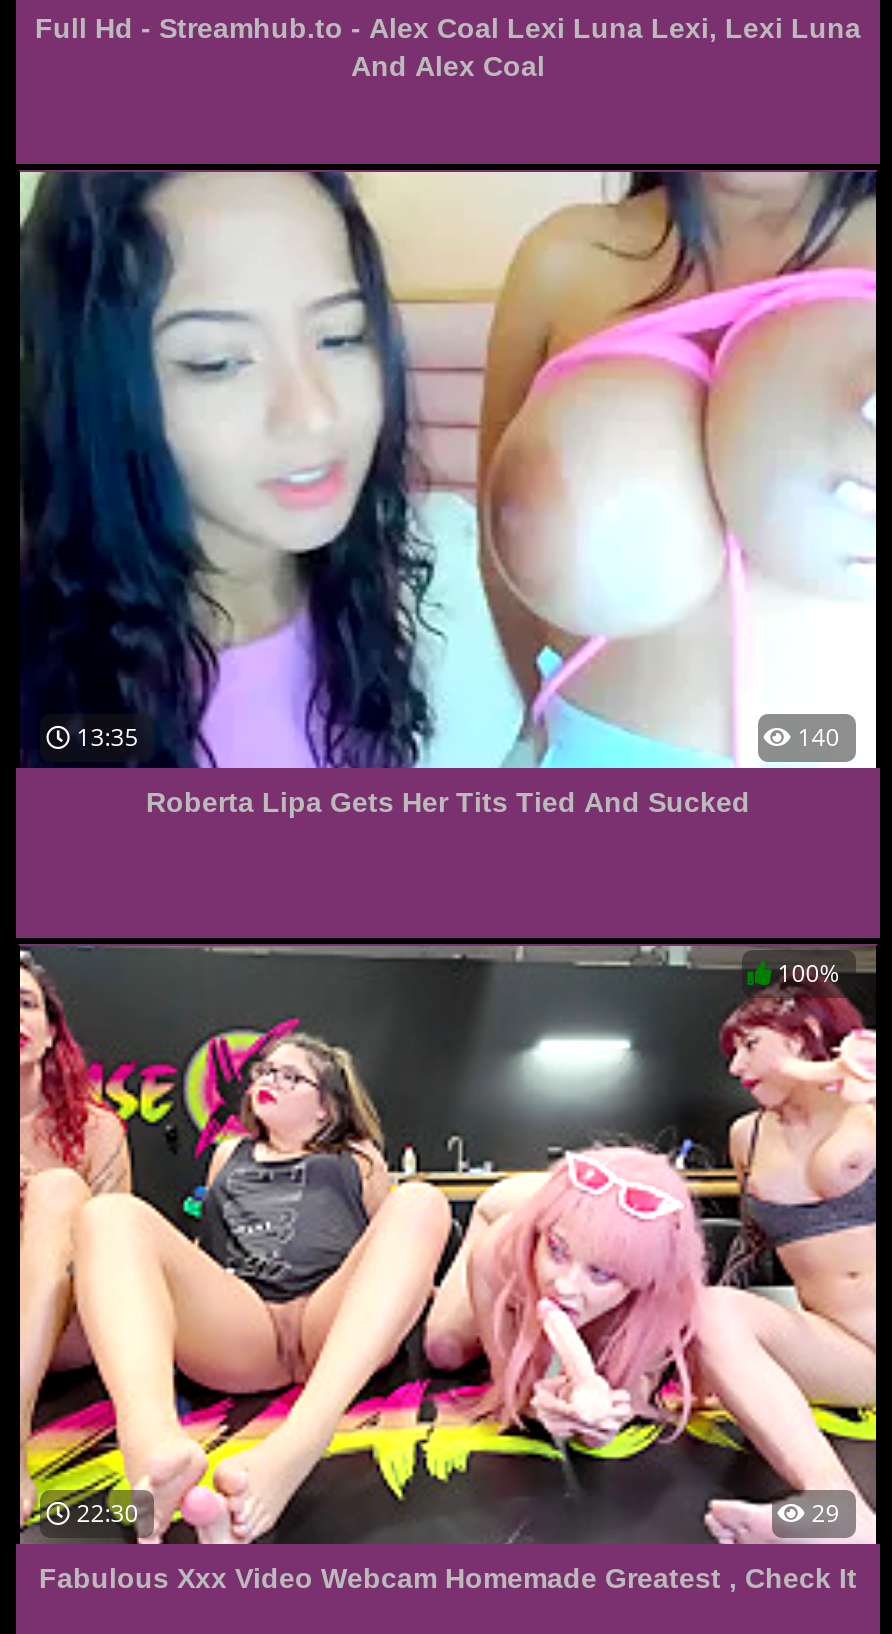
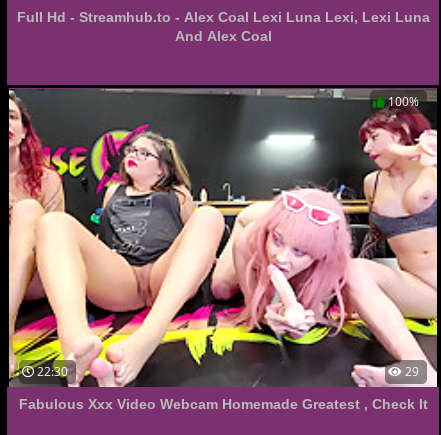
- [image]
- 13:35
- 140
- Roberta Lipa Gets Her Tits Tied And Sucked
